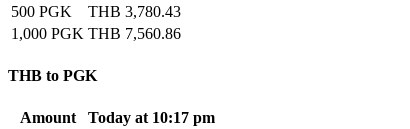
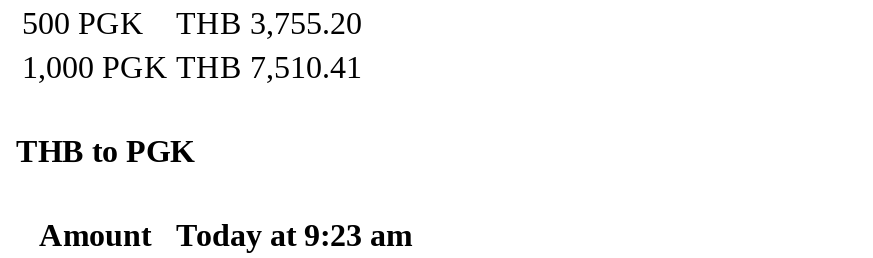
- 500 PGK THB 3,780.43
+ 500 PGK THB 3,755.20

- 1,000 PGK THB 7,560.86
+ 1,000 PGK THB 7,510.41

- Amount Today at 10:17 pm
+ Amount Today at 9:23 am
